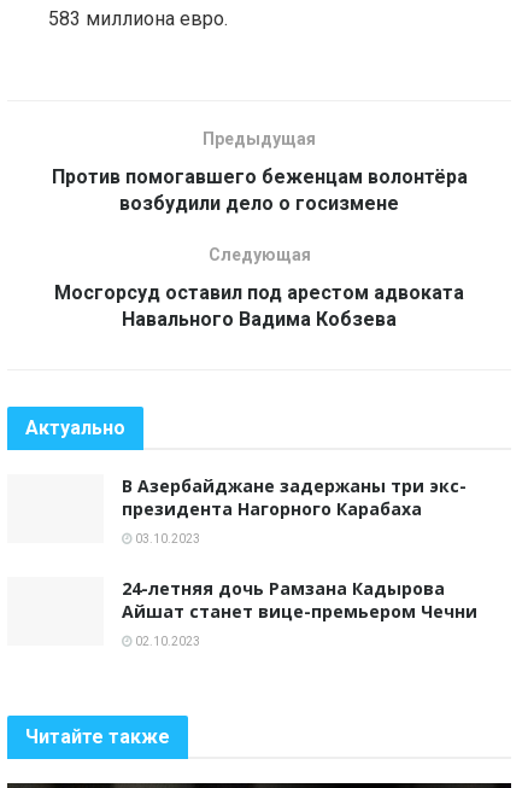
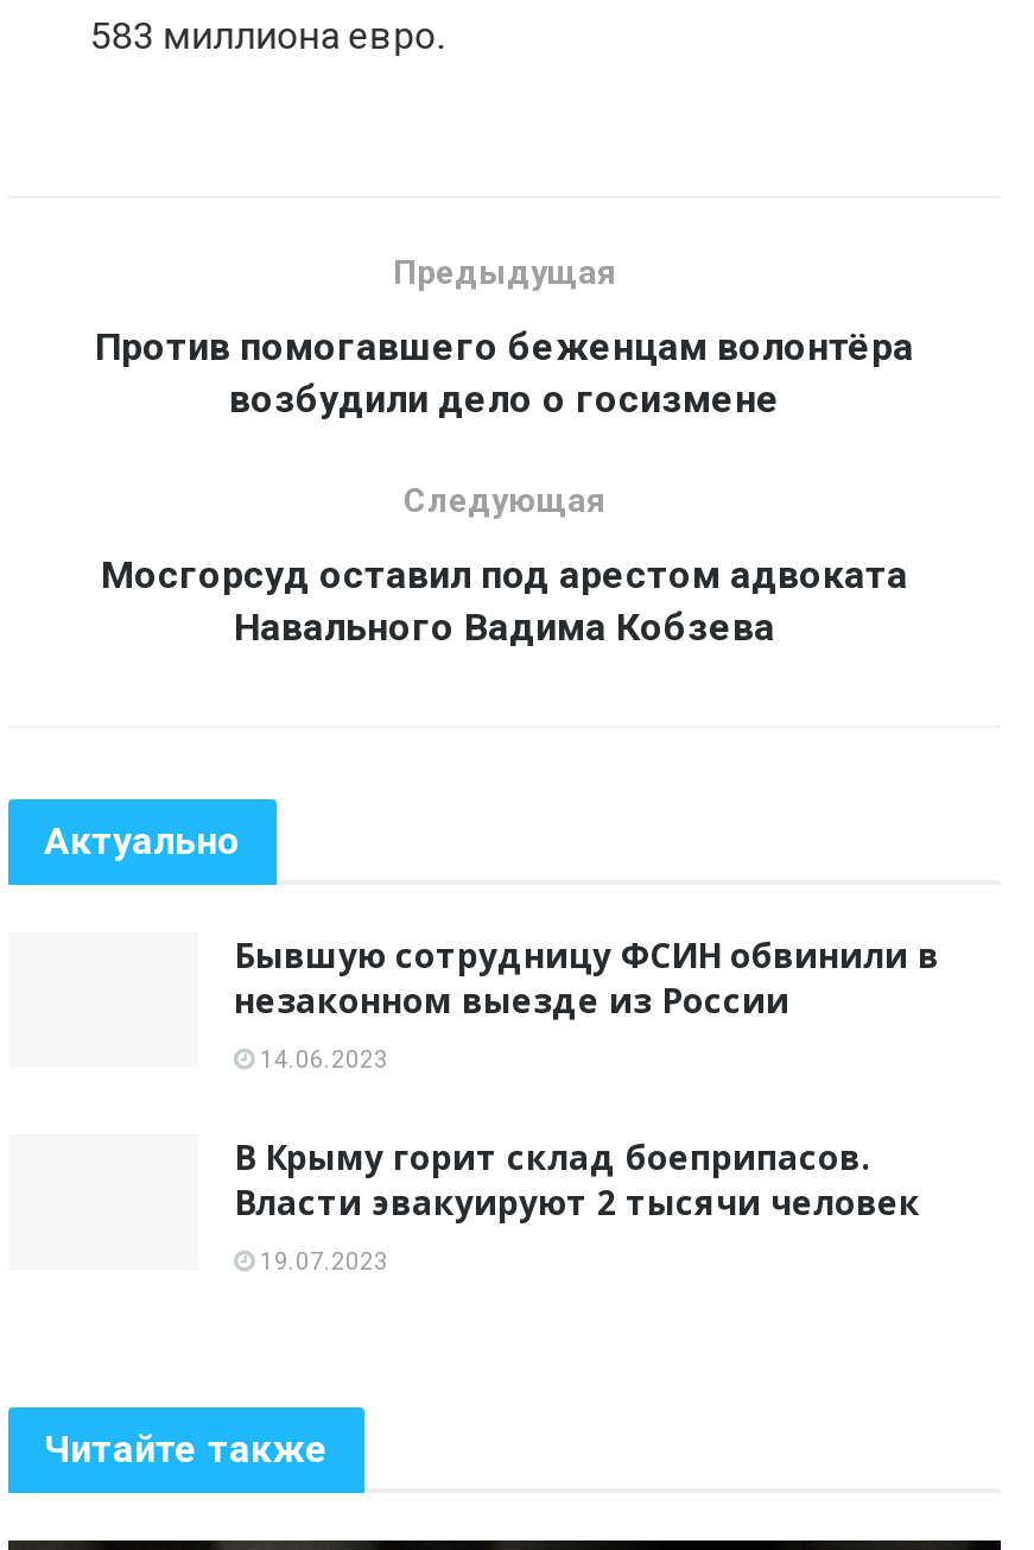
- В Азербайджане задержаны три экс-
- президента Нагорного Карабаха
+ Бывшую сотрудницу ФСИН обвинили в
+ незаконном выезде из России

- 03.10.2023
+ 14.06.2023

- 24-летняя дочь Рамзана Кадырова
- Айшат станет вице-премьером Чечни
+ В Крыму горит склад боеприпасов.
+ Власти эвакуируют 2 тысячи человек

- 02.10.2023
+ 19.07.2023
